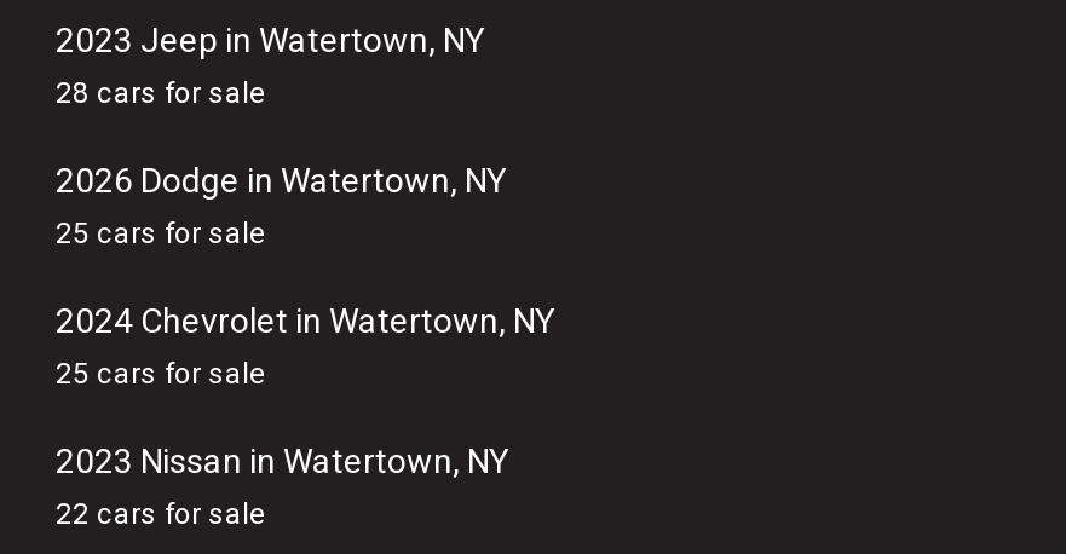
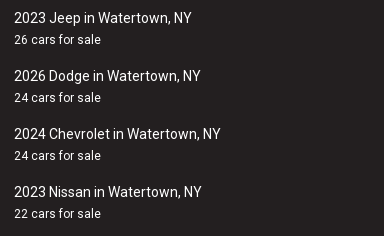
- 28 cars for sale
+ 26 cars for sale

- 25 cars for sale
+ 24 cars for sale

- 25 cars for sale
+ 24 cars for sale
